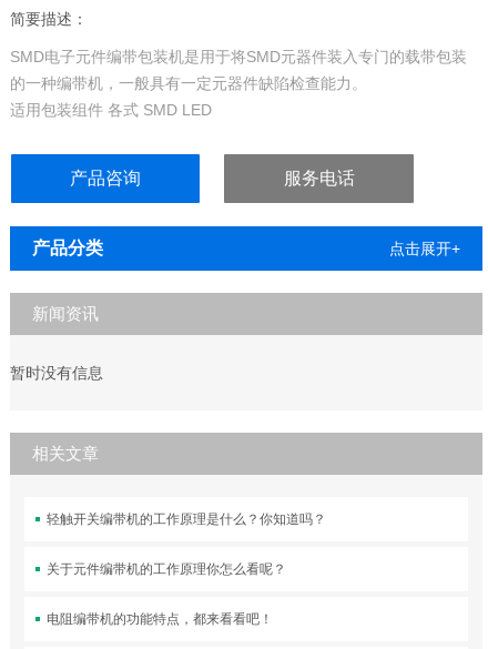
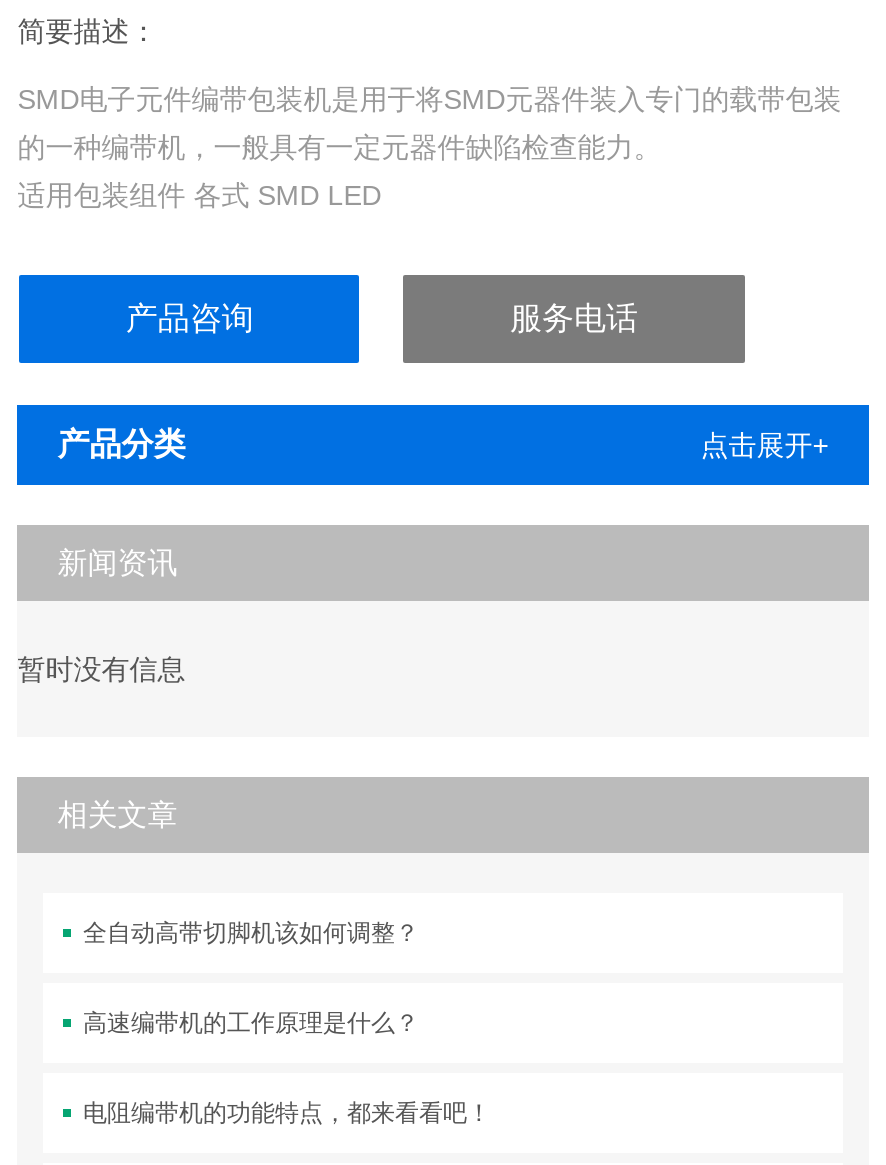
- 轻触开关编带机的工作原理是什么？你知道吗？
+ 全自动高带切脚机该如何调整？

- 关于元件编带机的工作原理你怎么看呢？
+ 高速编带机的工作原理是什么？
